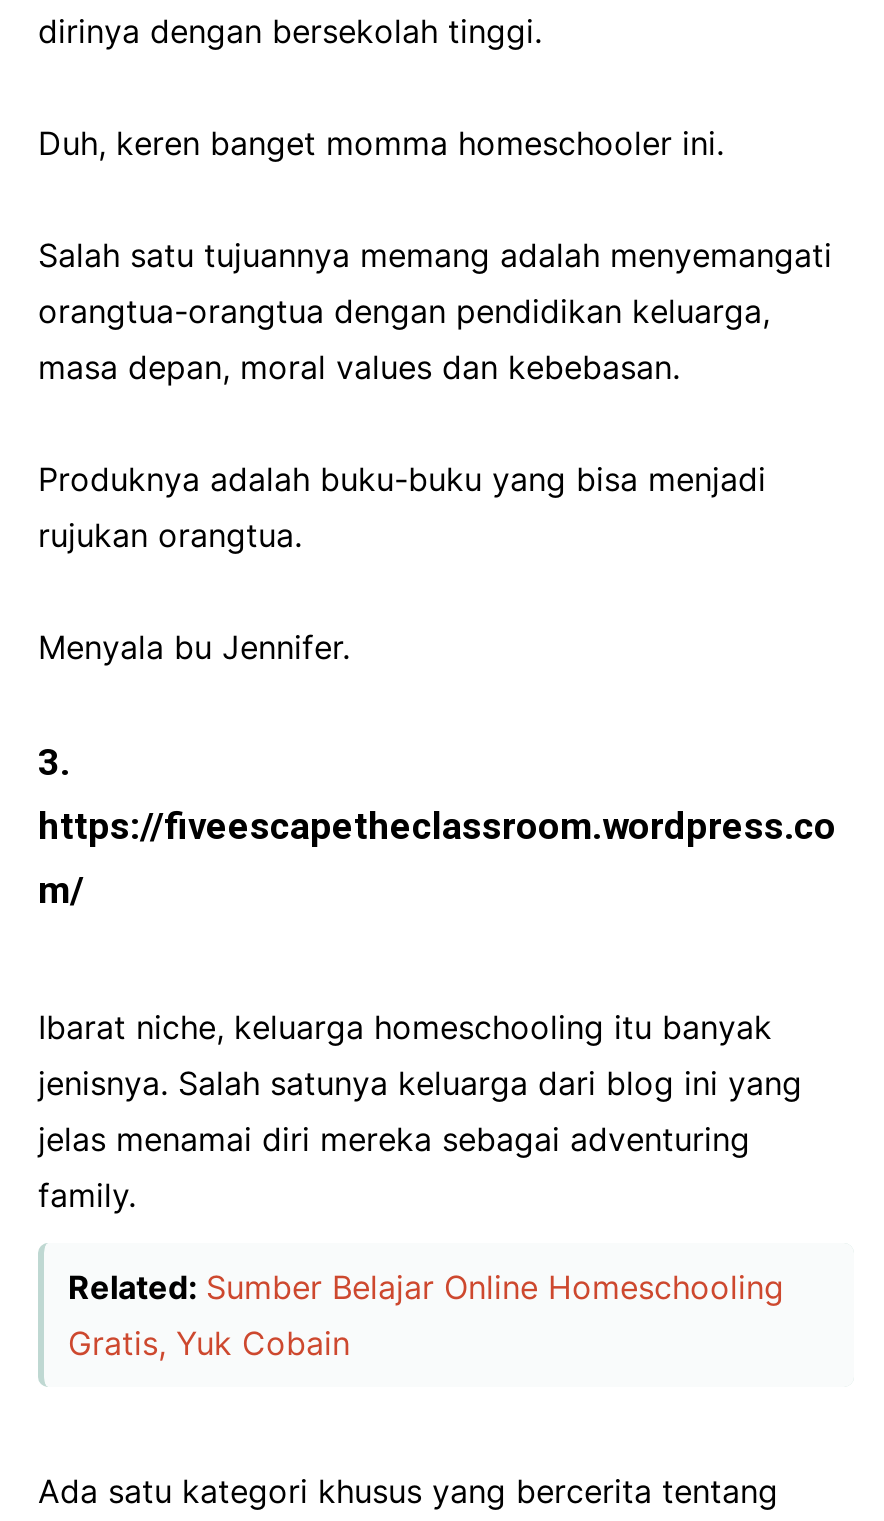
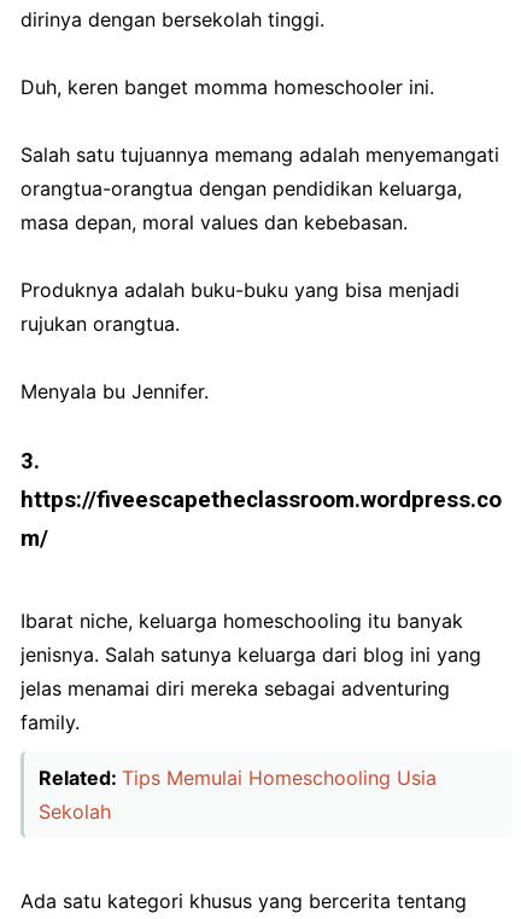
- Related: Sumber Belajar Online Homeschooling
- Gratis, Yuk Cobain
+ Related: Tips Memulai Homeschooling Usia
+ Sekolah
